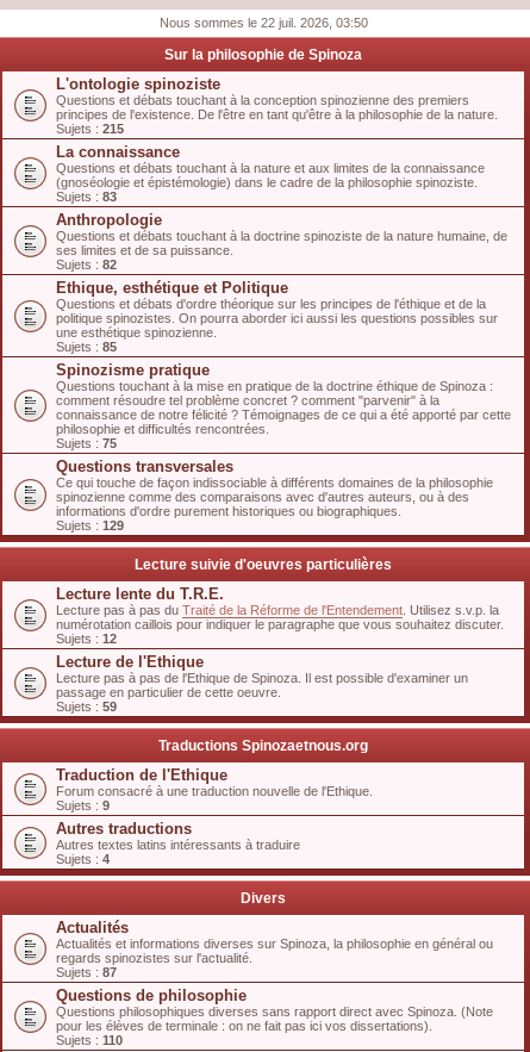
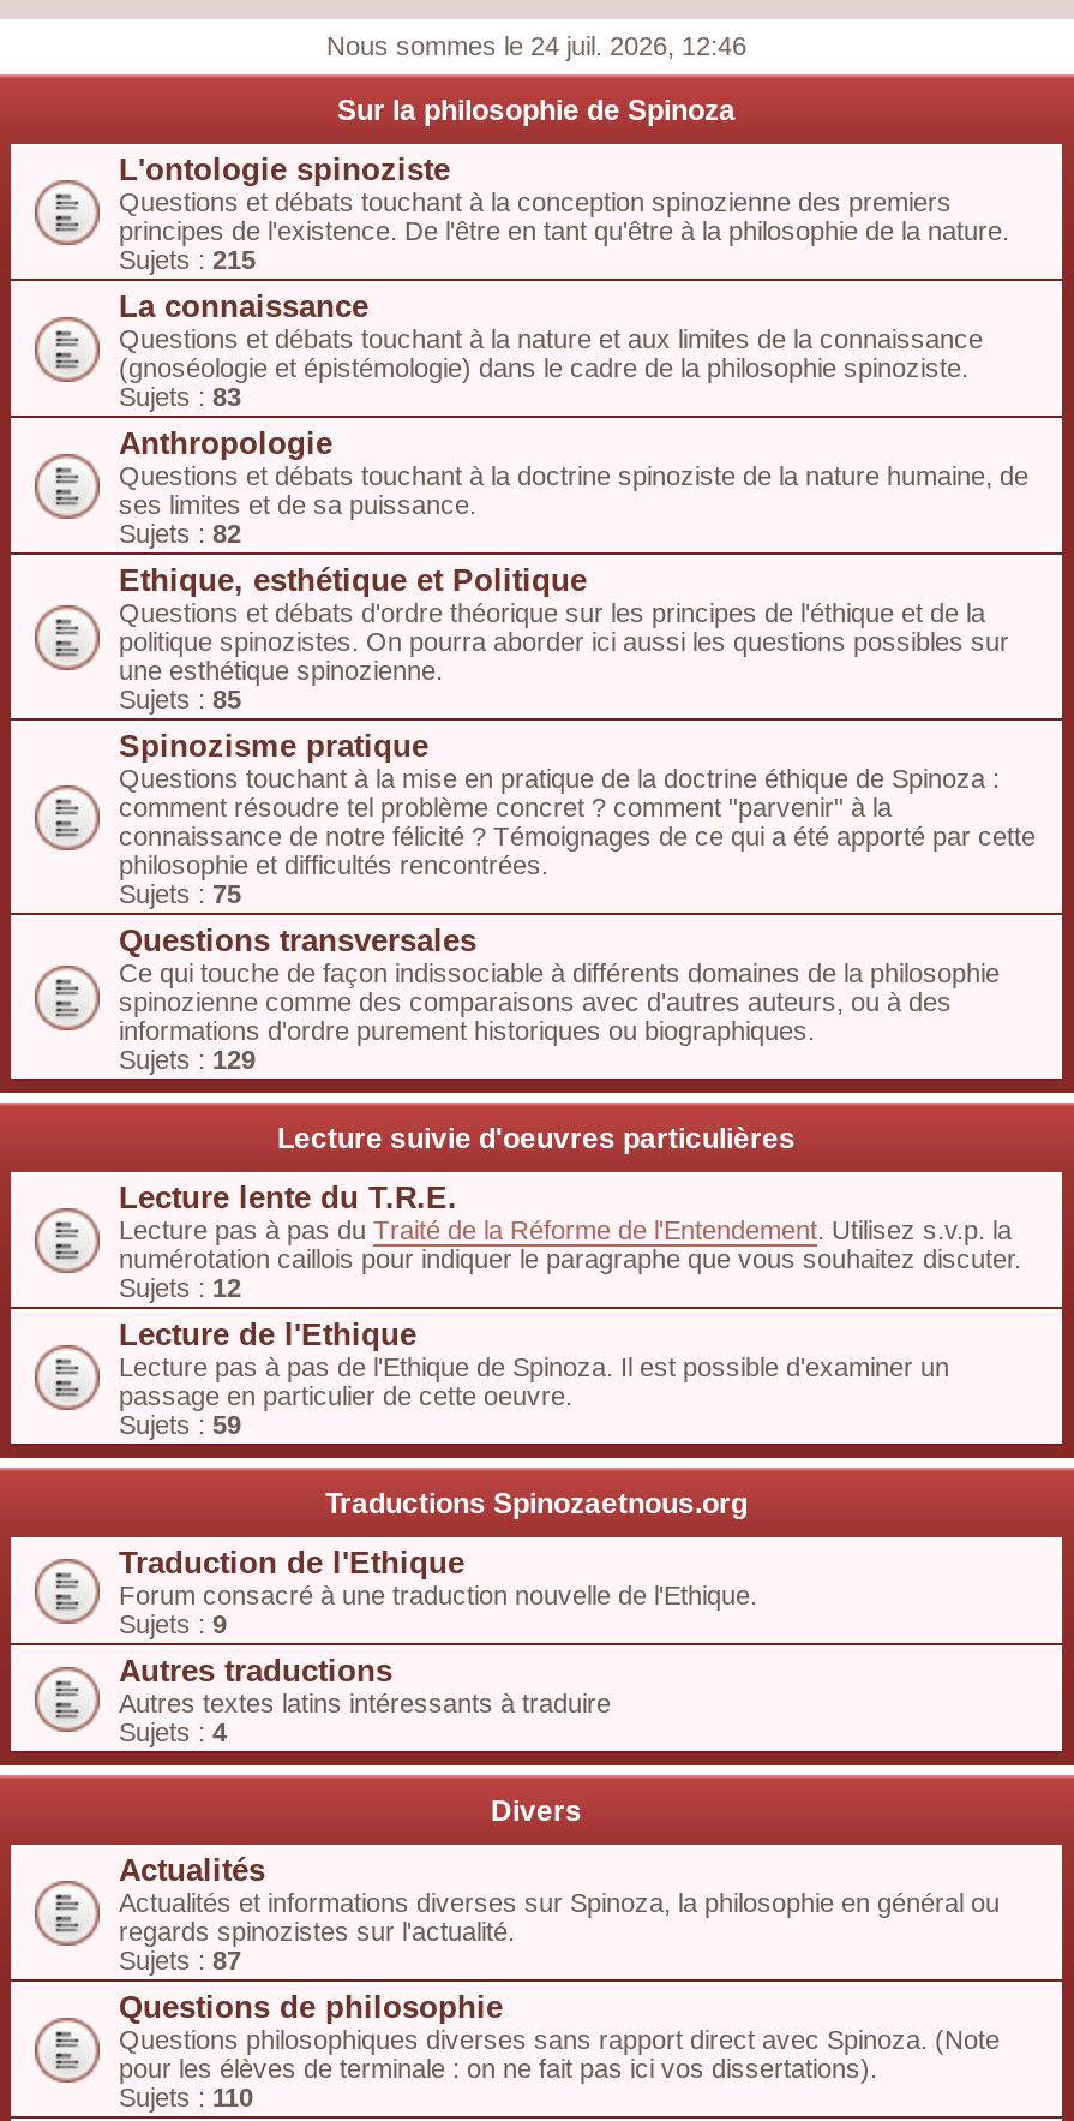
- Nous sommes le 22 juil. 2026, 03:50
+ Nous sommes le 24 juil. 2026, 12:46
